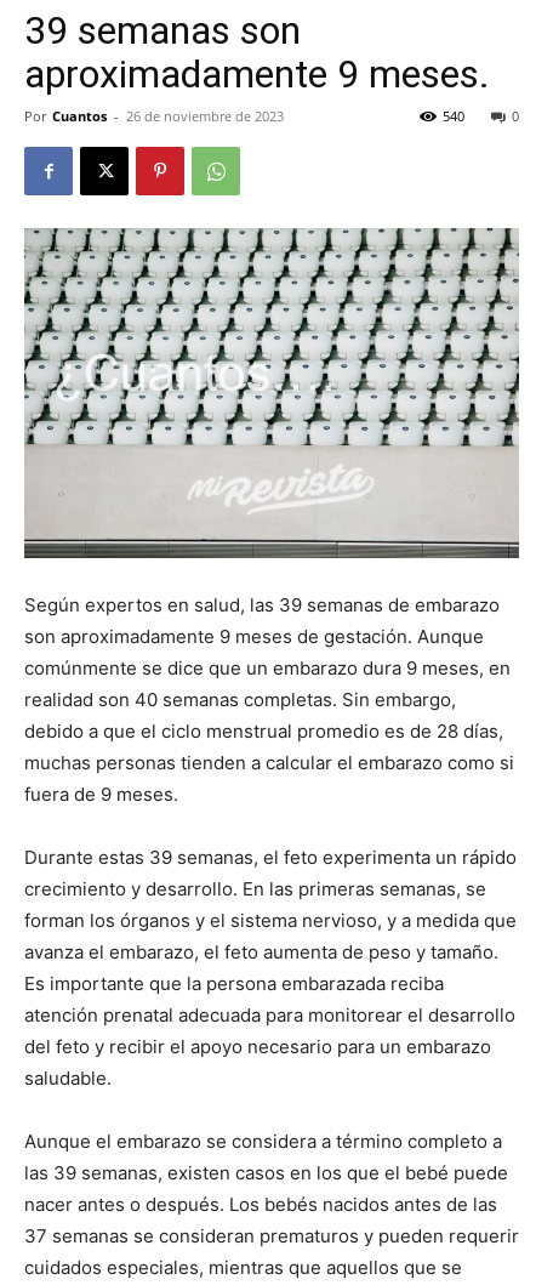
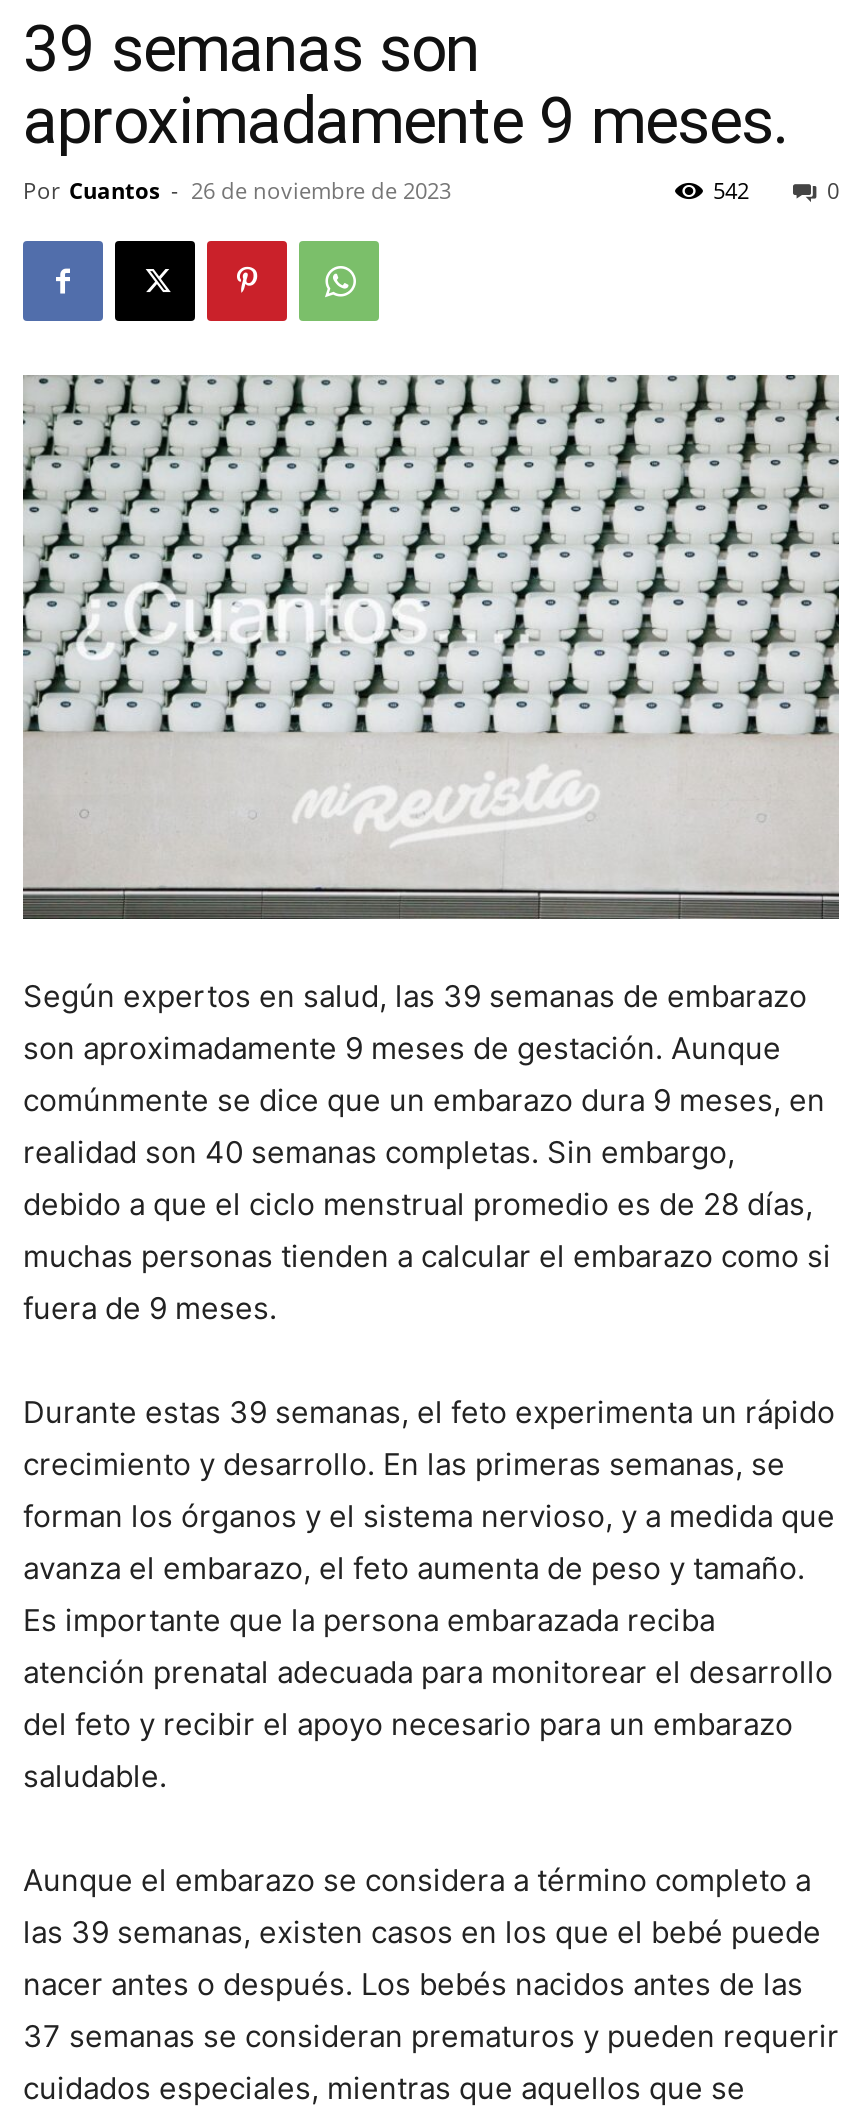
- 540
+ 542
